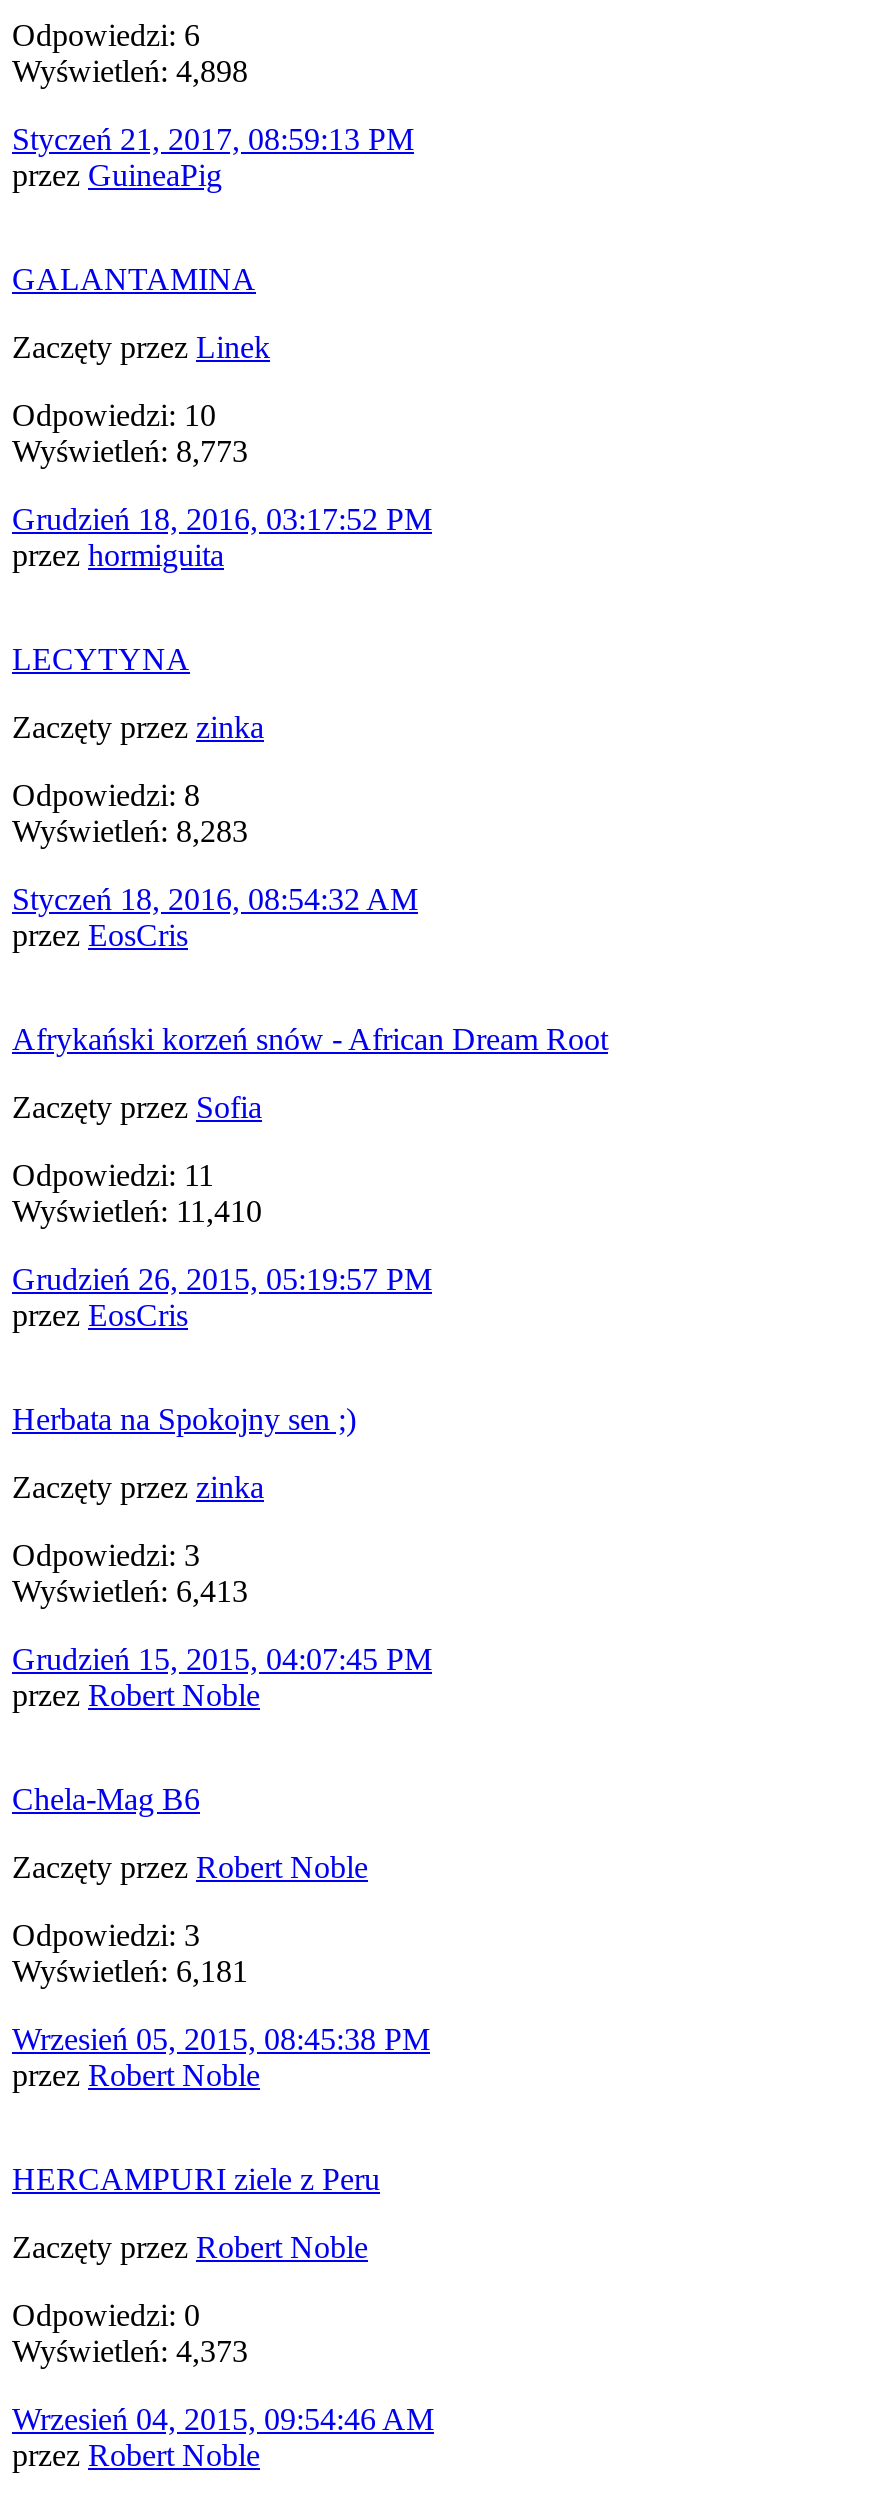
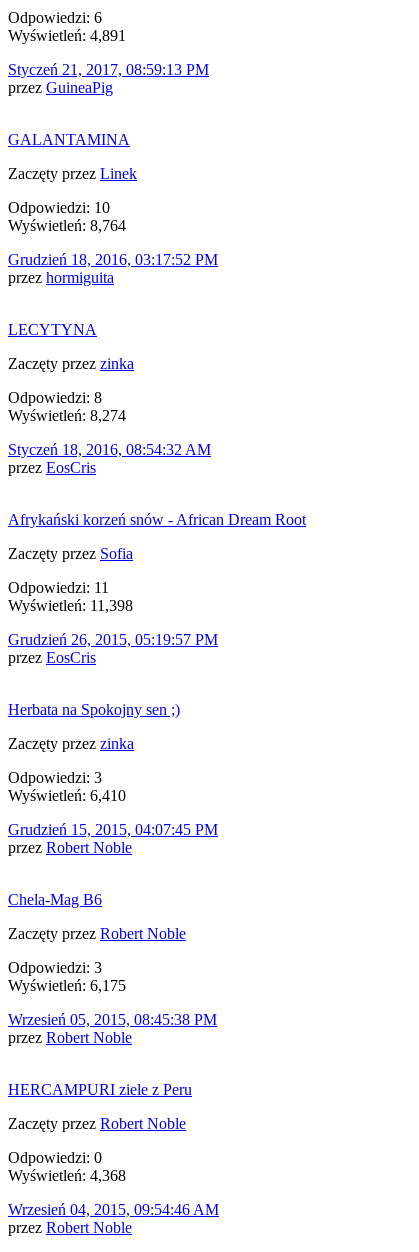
- Wyświetleń: 4,898
+ Wyświetleń: 4,891

- Wyświetleń: 8,773
+ Wyświetleń: 8,764

- Wyświetleń: 8,283
+ Wyświetleń: 8,274

- Wyświetleń: 11,410
+ Wyświetleń: 11,398

- Wyświetleń: 6,413
+ Wyświetleń: 6,410

- Wyświetleń: 6,181
+ Wyświetleń: 6,175

- Wyświetleń: 4,373
+ Wyświetleń: 4,368
